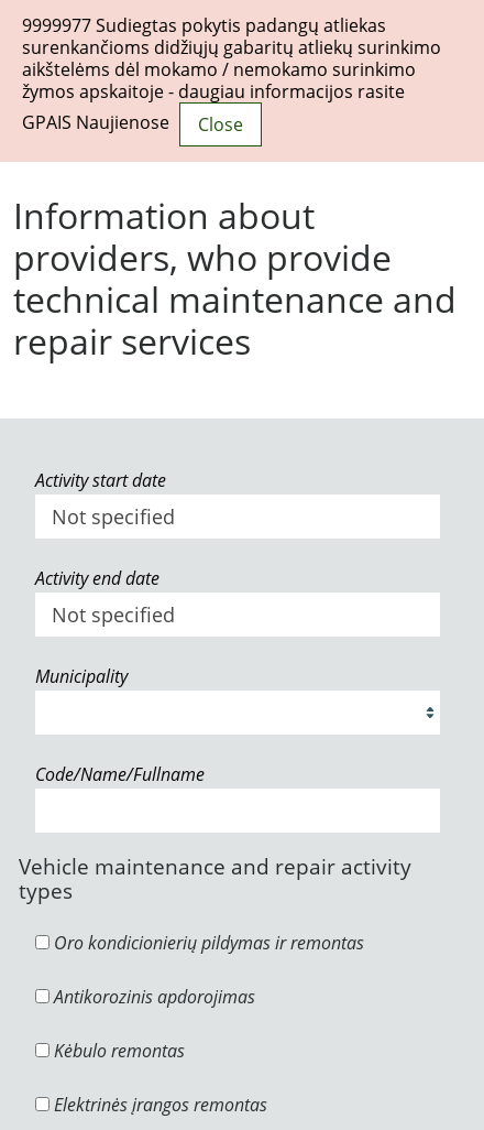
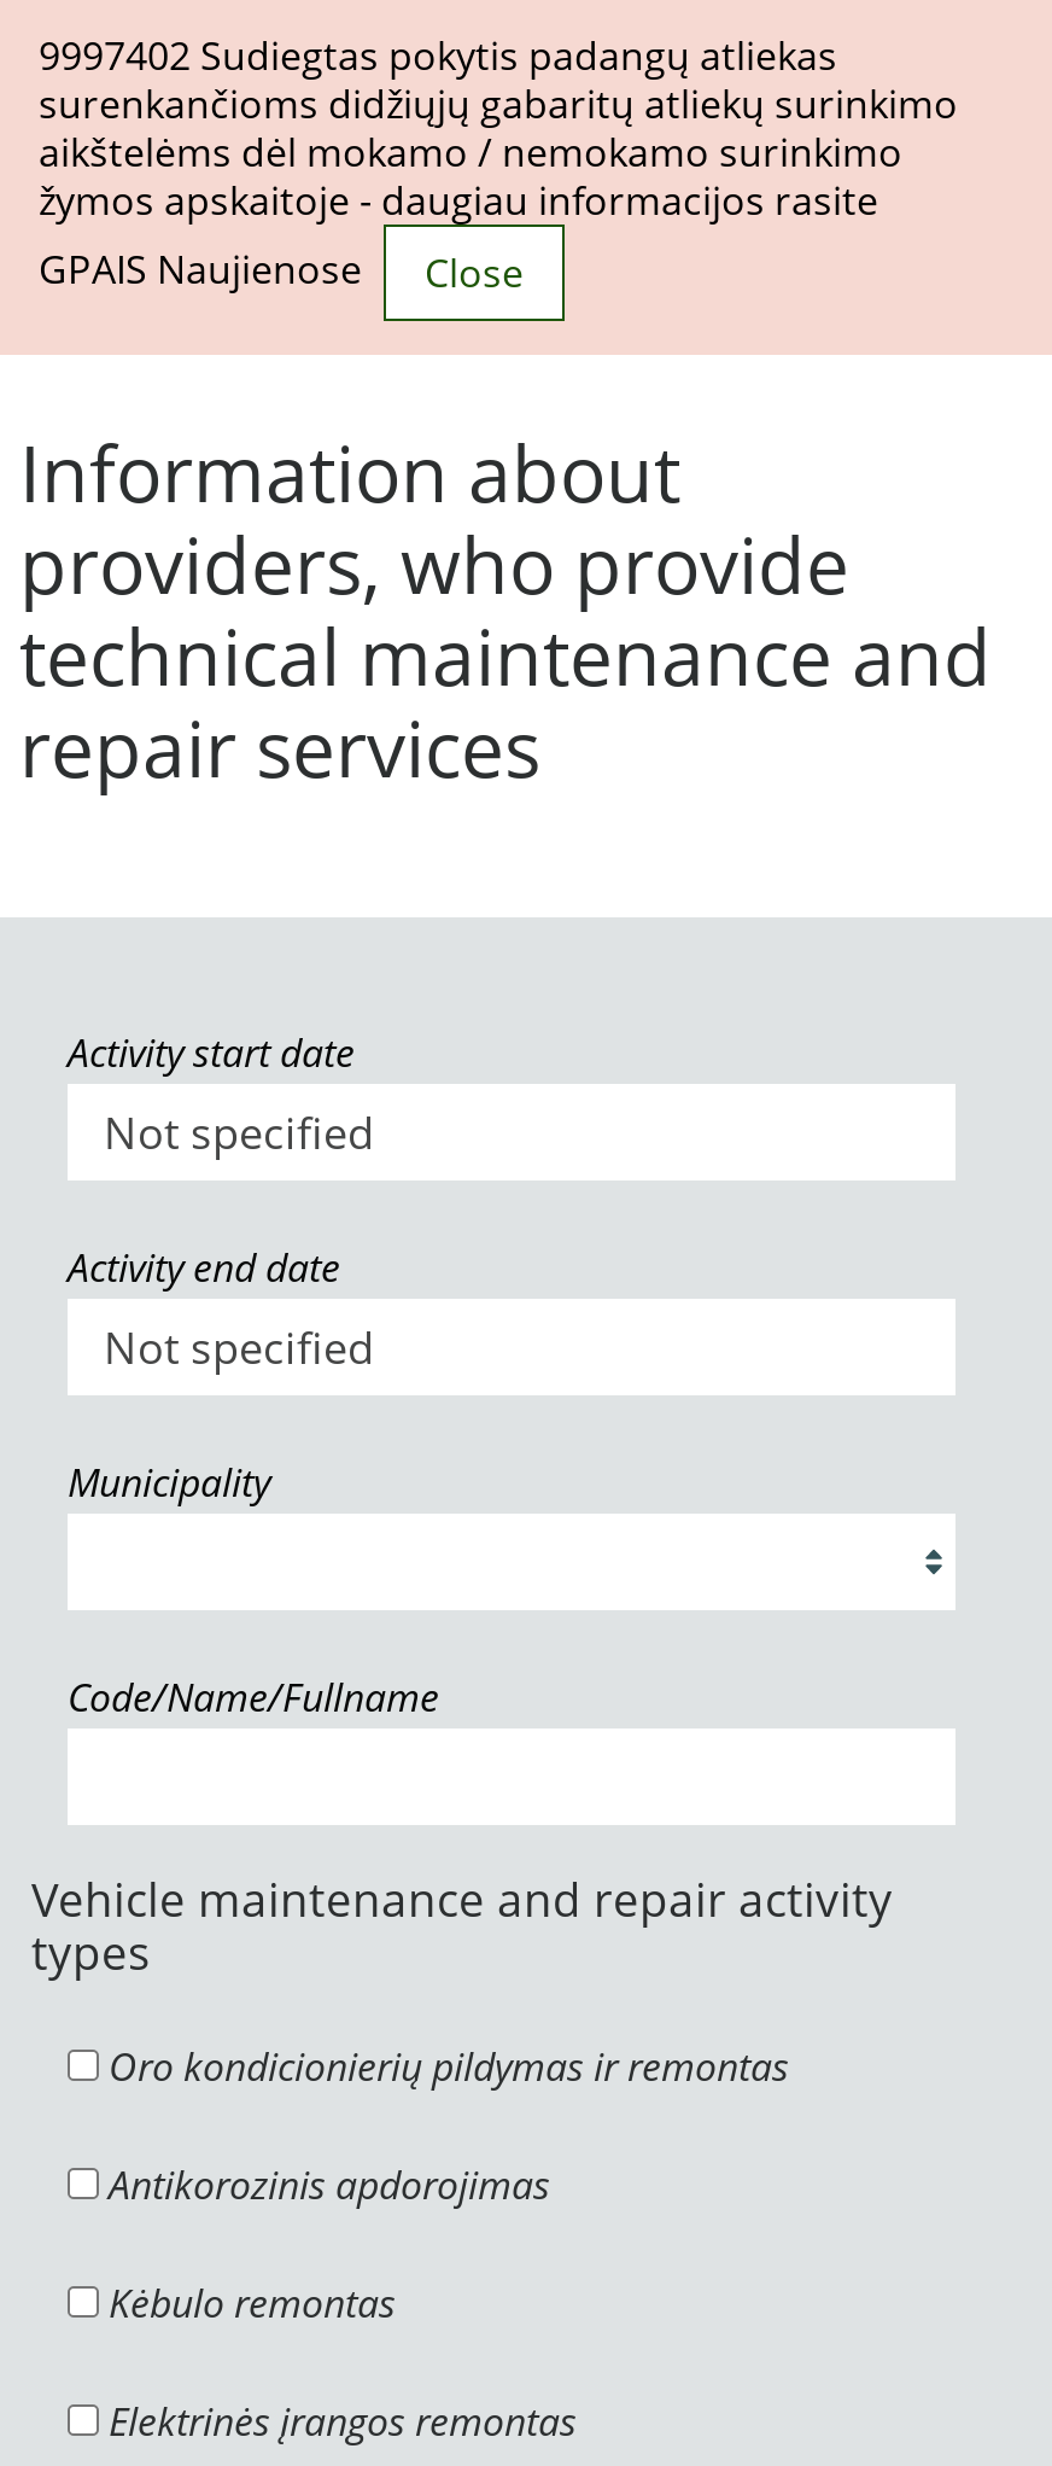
- 9999977 Sudiegtas pokytis padangų atliekas
+ 9997402 Sudiegtas pokytis padangų atliekas
